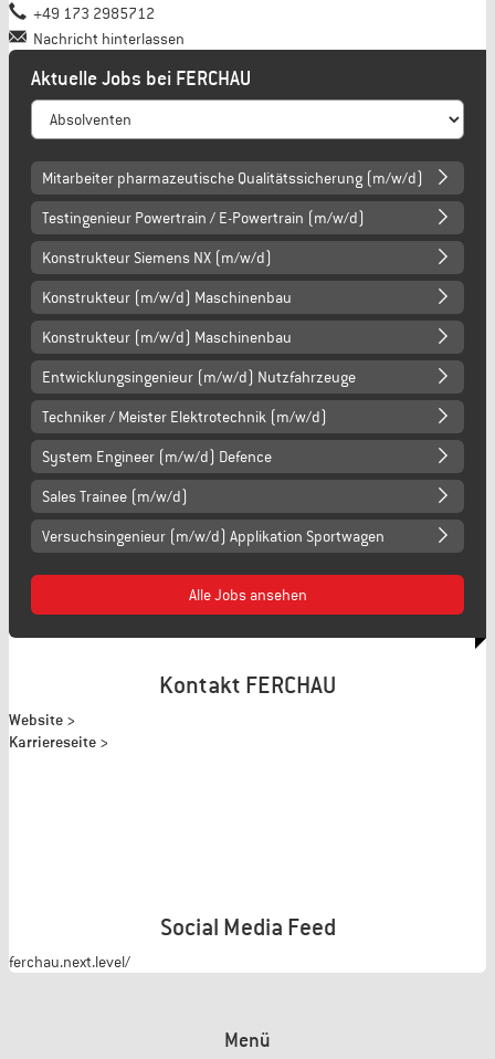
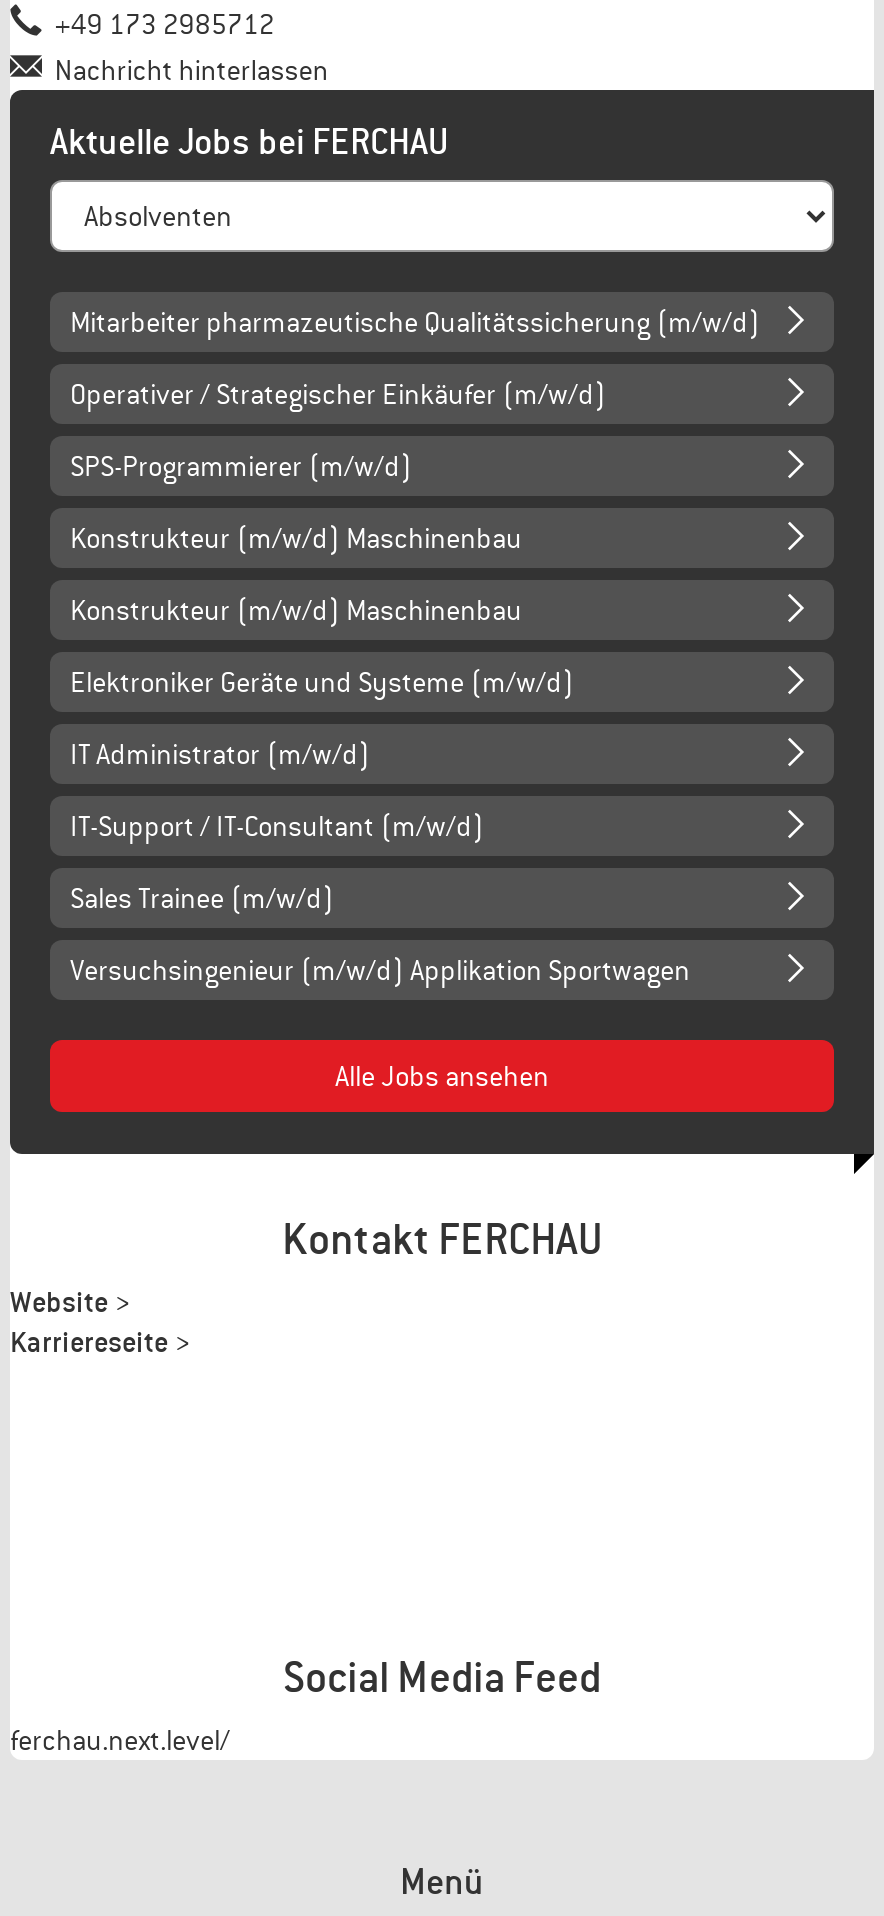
- Testingenieur Powertrain / E-Powertrain (m/w/d)
+ Operativer / Strategischer Einkäufer (m/w/d)

- Konstrukteur Siemens NX (m/w/d)
+ SPS-Programmierer (m/w/d)

- Entwicklungsingenieur (m/w/d) Nutzfahrzeuge
+ Elektroniker Geräte und Systeme (m/w/d)

- Techniker / Meister Elektrotechnik (m/w/d)
+ IT Administrator (m/w/d)

- System Engineer (m/w/d) Defence
+ IT-Support / IT-Consultant (m/w/d)
